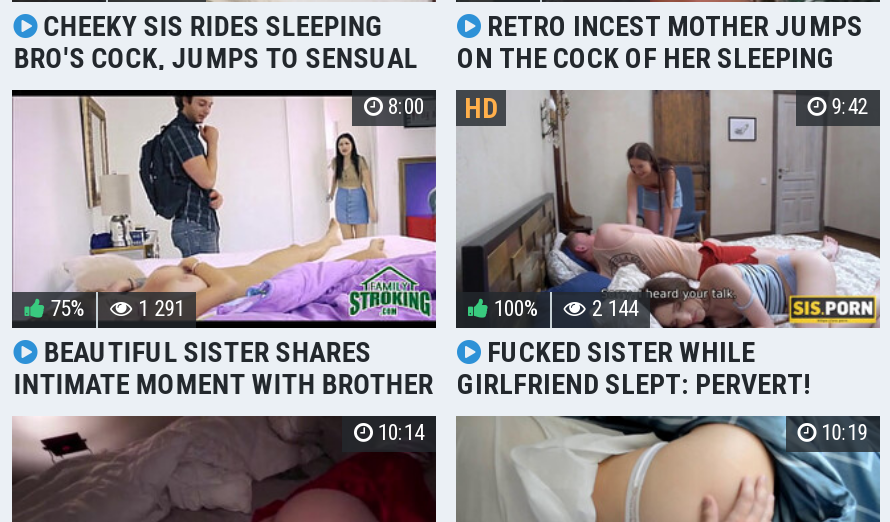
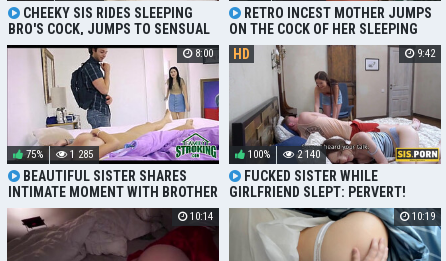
- 75% 1 291
+ 75% 1 285

- 100% 2 144
+ 100% 2 140
